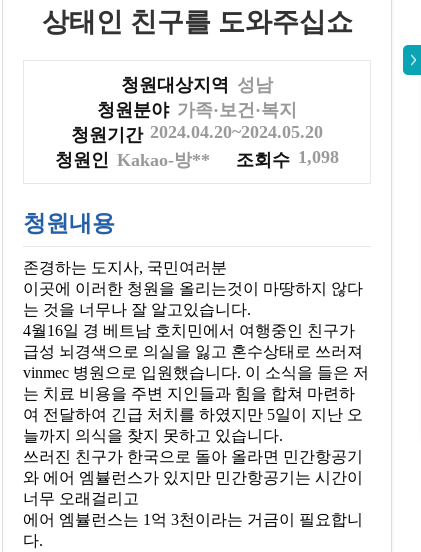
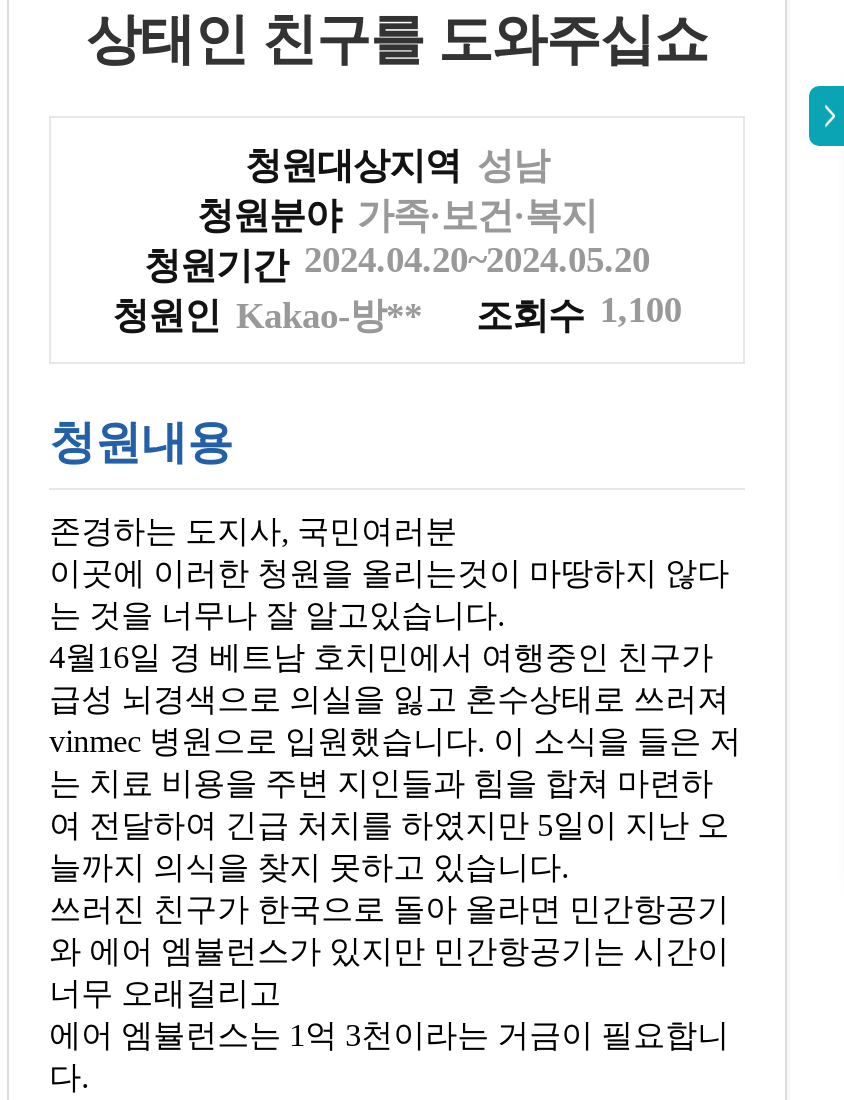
- 조회수 1,098
+ 조회수 1,100
